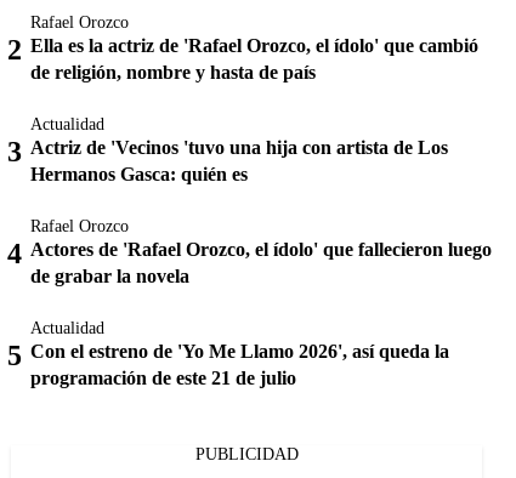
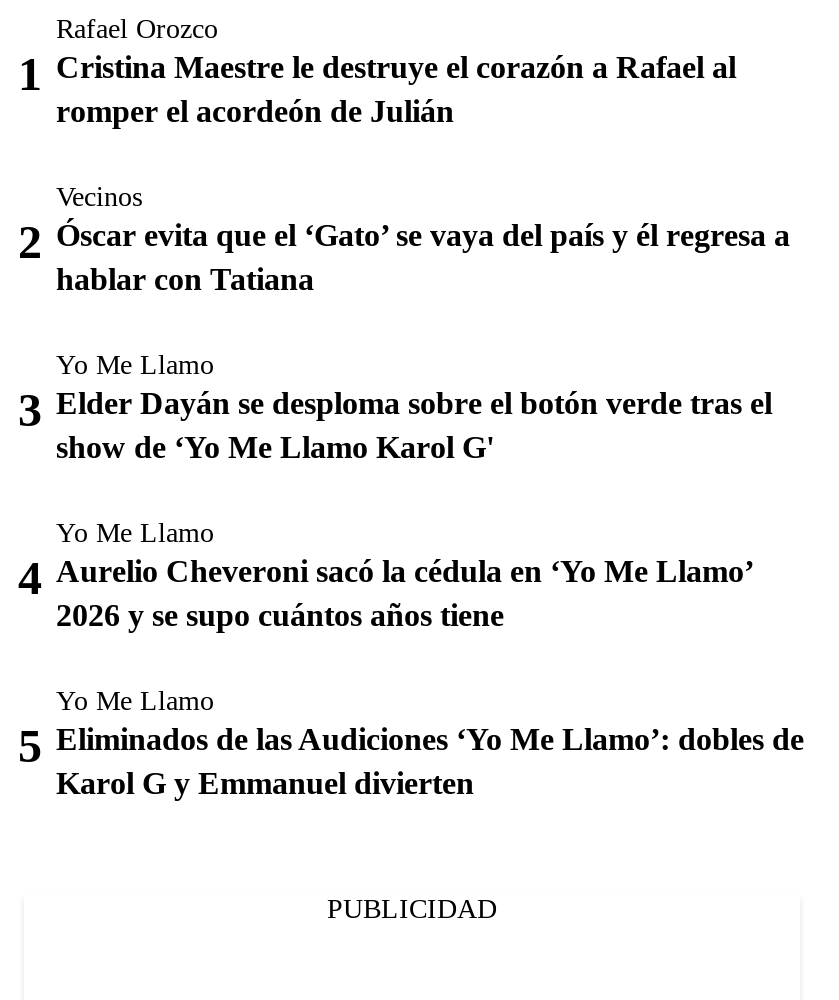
- Ella es la actriz de 'Rafael Orozco, el ídolo' que cambió
- de religión, nombre y hasta de país
- Actualidad
- Actriz de 'Vecinos 'tuvo una hija con artista de Los
- Hermanos Gasca: quién es
- Rafael Orozco
- Actores de 'Rafael Orozco, el ídolo' que fallecieron luego
- de grabar la novela
- Actualidad
- Con el estreno de 'Yo Me Llamo 2026', así queda la
- programación de este 21 de julio
+ Cristina Maestre le destruye el corazón a Rafael al
+ romper el acordeón de Julián
+ Vecinos
+ Óscar evita que el ‘Gato’ se vaya del país y él regresa a
+ hablar con Tatiana
+ Yo Me Llamo
+ Elder Dayán se desploma sobre el botón verde tras el
+ show de ‘Yo Me Llamo Karol G'
+ Yo Me Llamo
+ Aurelio Cheveroni sacó la cédula en ‘Yo Me Llamo’
+ 2026 y se supo cuántos años tiene
+ Yo Me Llamo
+ Eliminados de las Audiciones ‘Yo Me Llamo’: dobles de
+ Karol G y Emmanuel divierten
